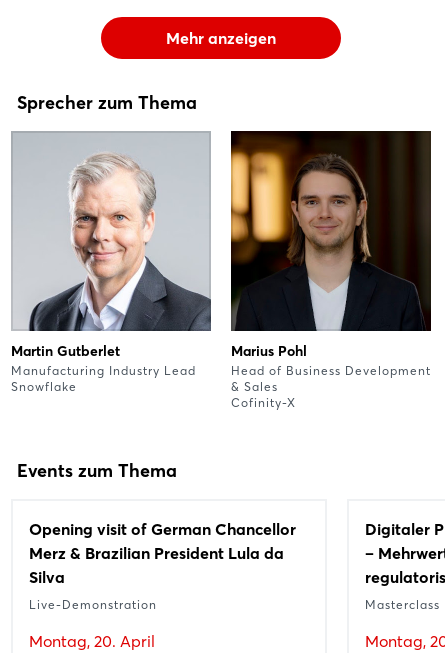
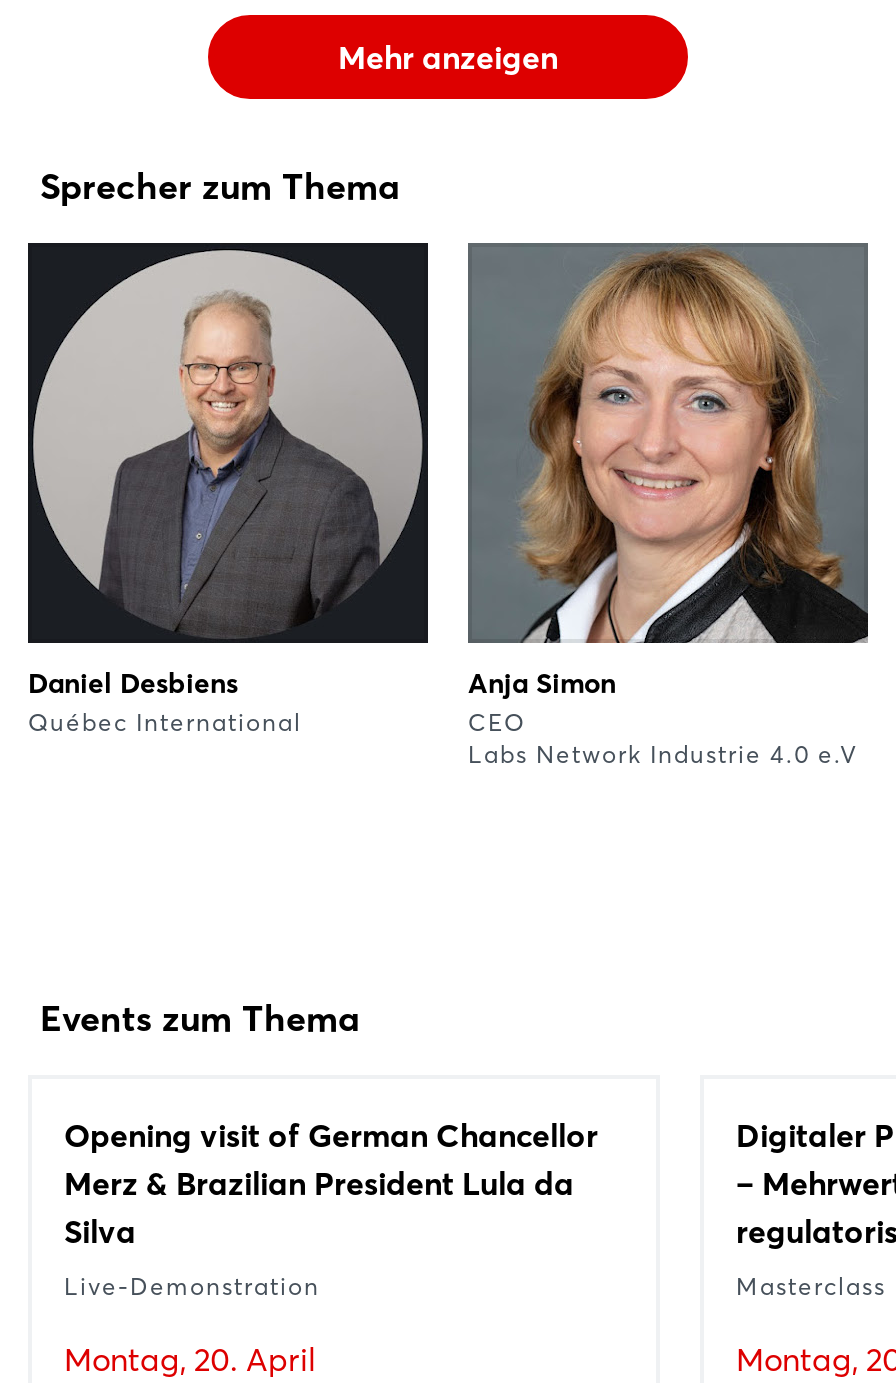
- [image]
- Martin Gutberlet
- Manufacturing Industry Lead
- Snowflake
+ [image]
+ Daniel Desbiens
+ Québec International

- [image]
- Marius Pohl
- Head of Business Development
- & Sales
- Cofinity-X
+ [image]
+ Anja Simon
+ CEO
+ Labs Network Industrie 4.0 e.V
